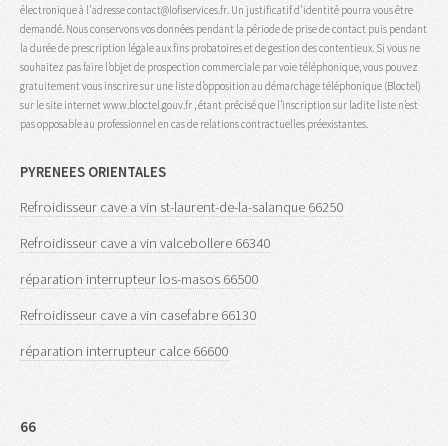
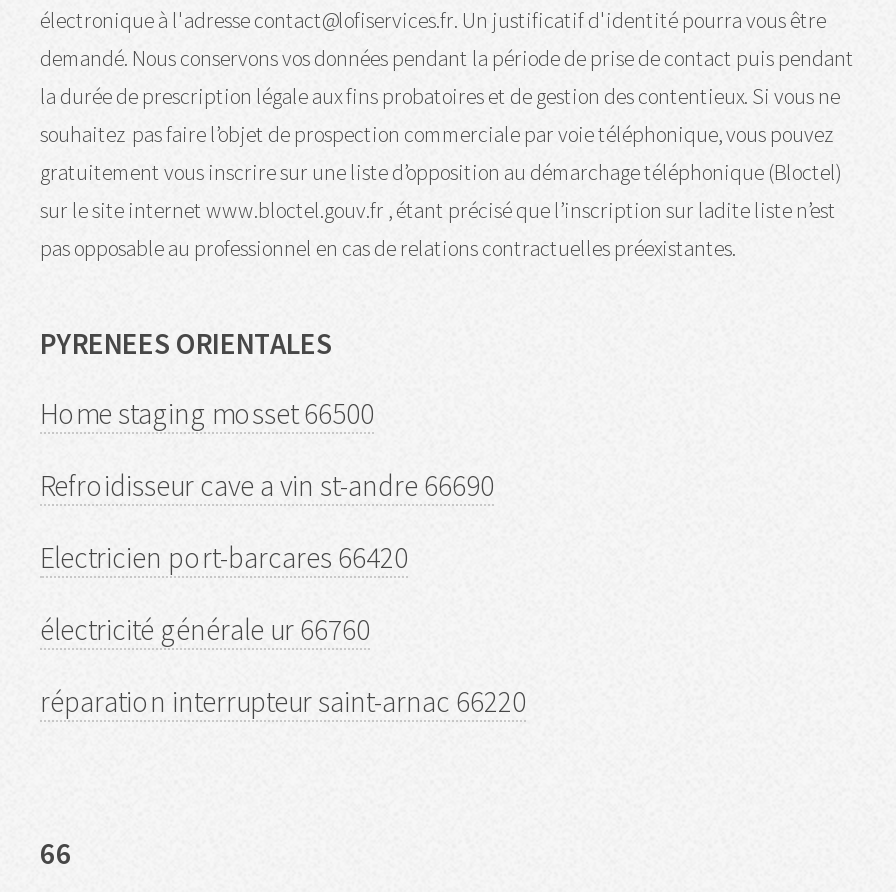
- Refroidisseur cave a vin st-laurent-de-la-salanque 66250
+ Home staging mosset 66500

- Refroidisseur cave a vin valcebollere 66340
+ Refroidisseur cave a vin st-andre 66690

- réparation interrupteur los-masos 66500
+ Electricien port-barcares 66420

- Refroidisseur cave a vin casefabre 66130
+ électricité générale ur 66760

- réparation interrupteur calce 66600
+ réparation interrupteur saint-arnac 66220
